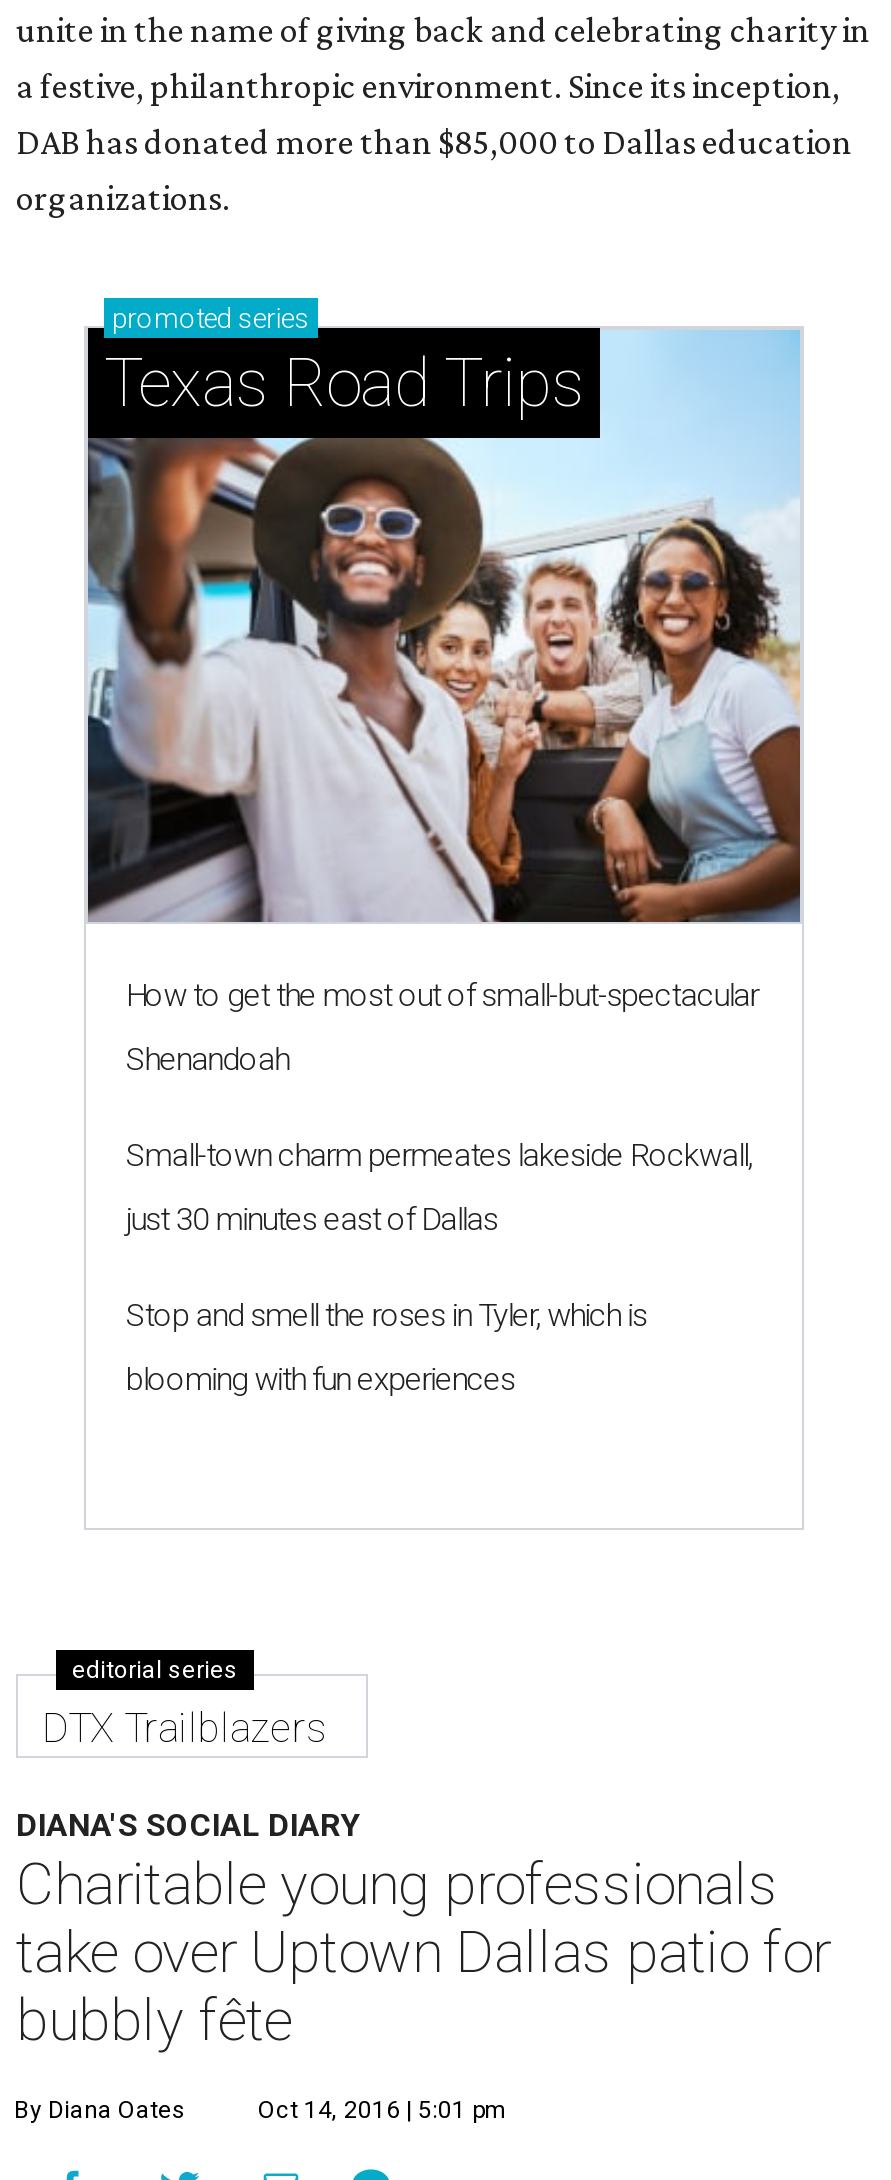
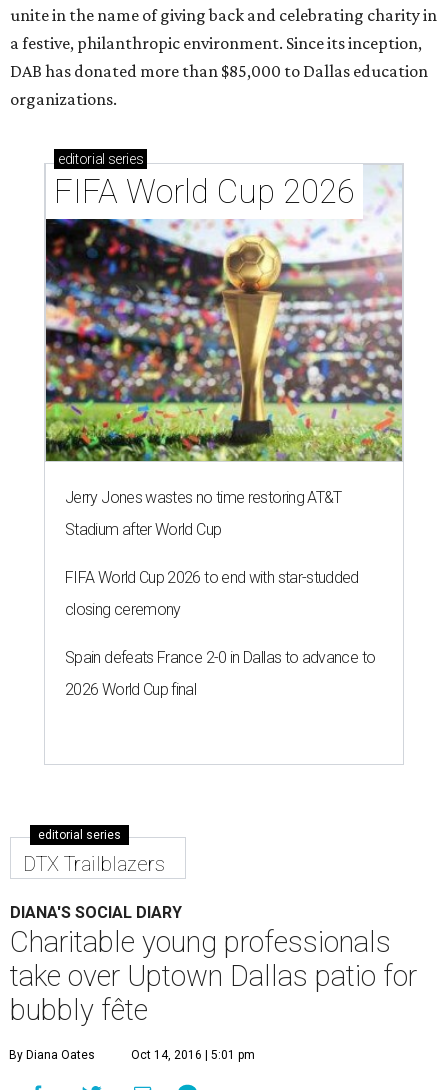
- [image]
- promoted series
- Texas Road Trips
+ [image]
+ editorial series
+ FIFA World Cup 2026

- How to get the most out of small-but-spectacular
+ Jerry Jones wastes no time restoring AT&T

- Shenandoah
+ Stadium after World Cup

- Small-town charm permeates lakeside Rockwall,
+ FIFA World Cup 2026 to end with star-studded

- just 30 minutes east of Dallas
+ closing ceremony

- Stop and smell the roses in Tyler, which is
+ Spain defeats France 2-0 in Dallas to advance to

- blooming with fun experiences
+ 2026 World Cup final
